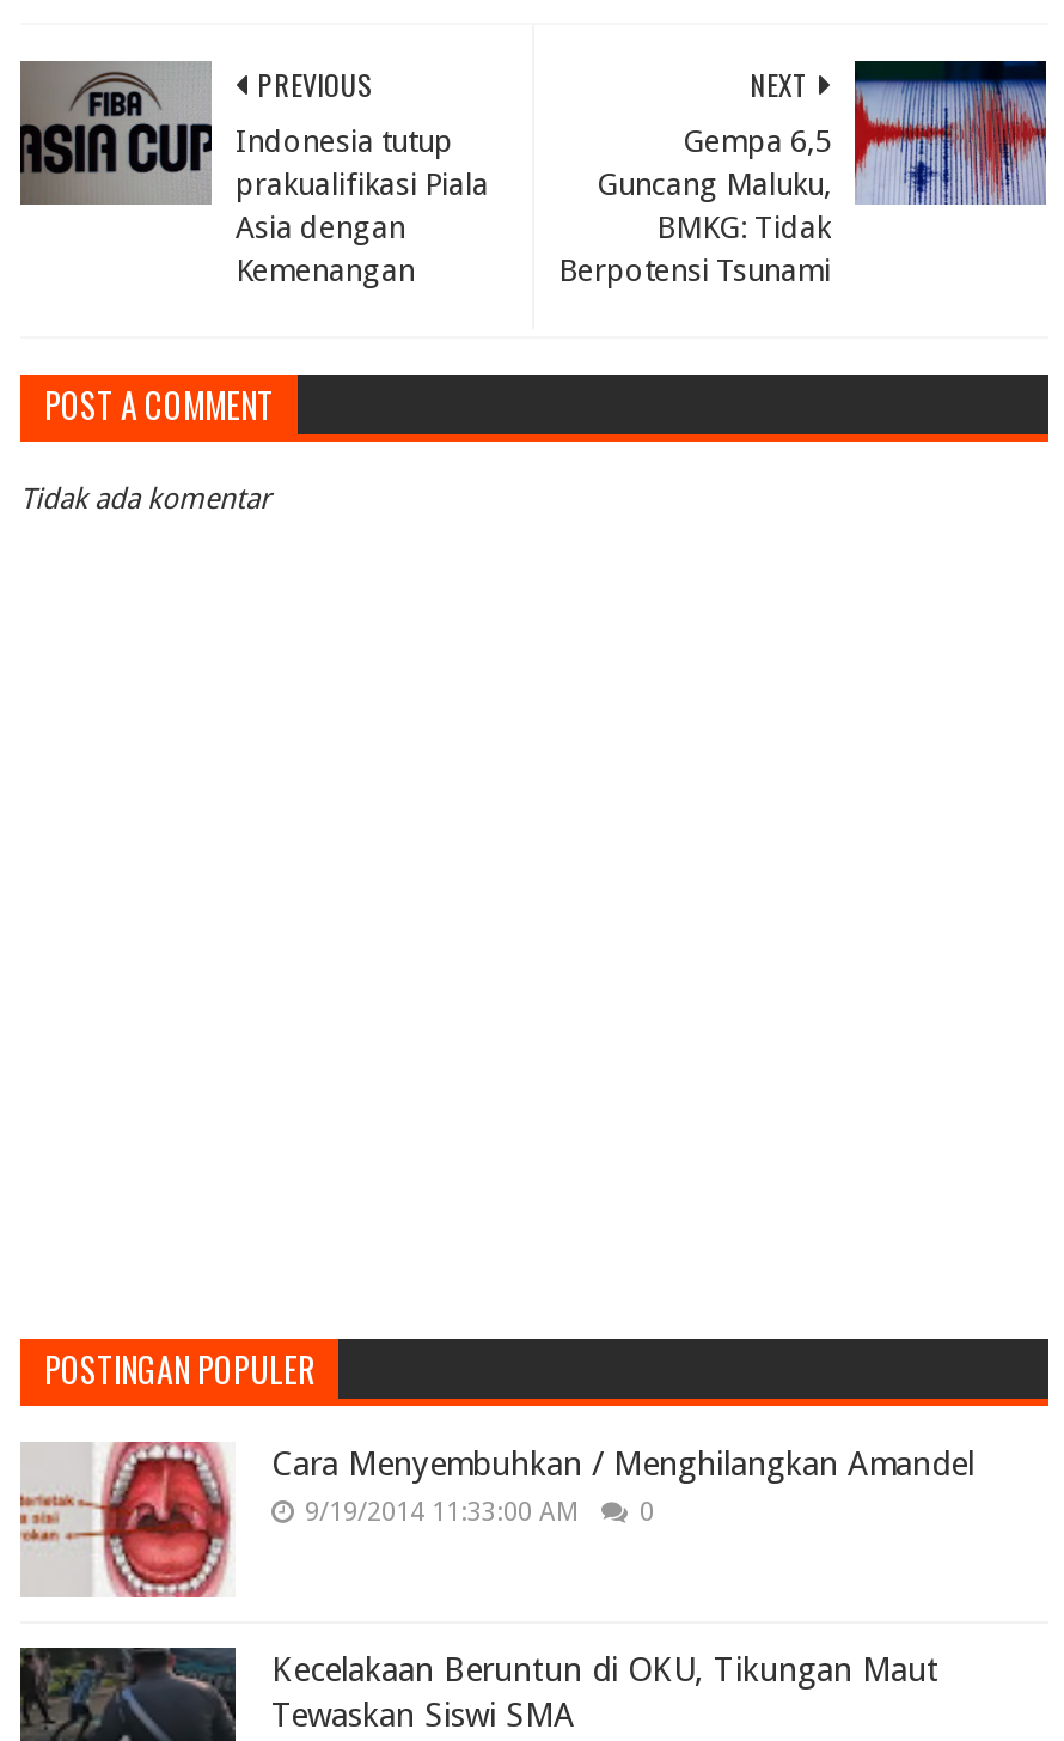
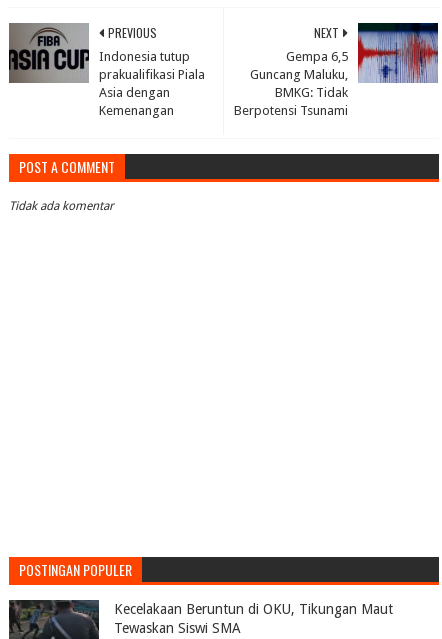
- [image]
- Cara Menyembuhkan / Menghilangkan Amandel
- 9/19/2014 11:33:00 AM
- 0
